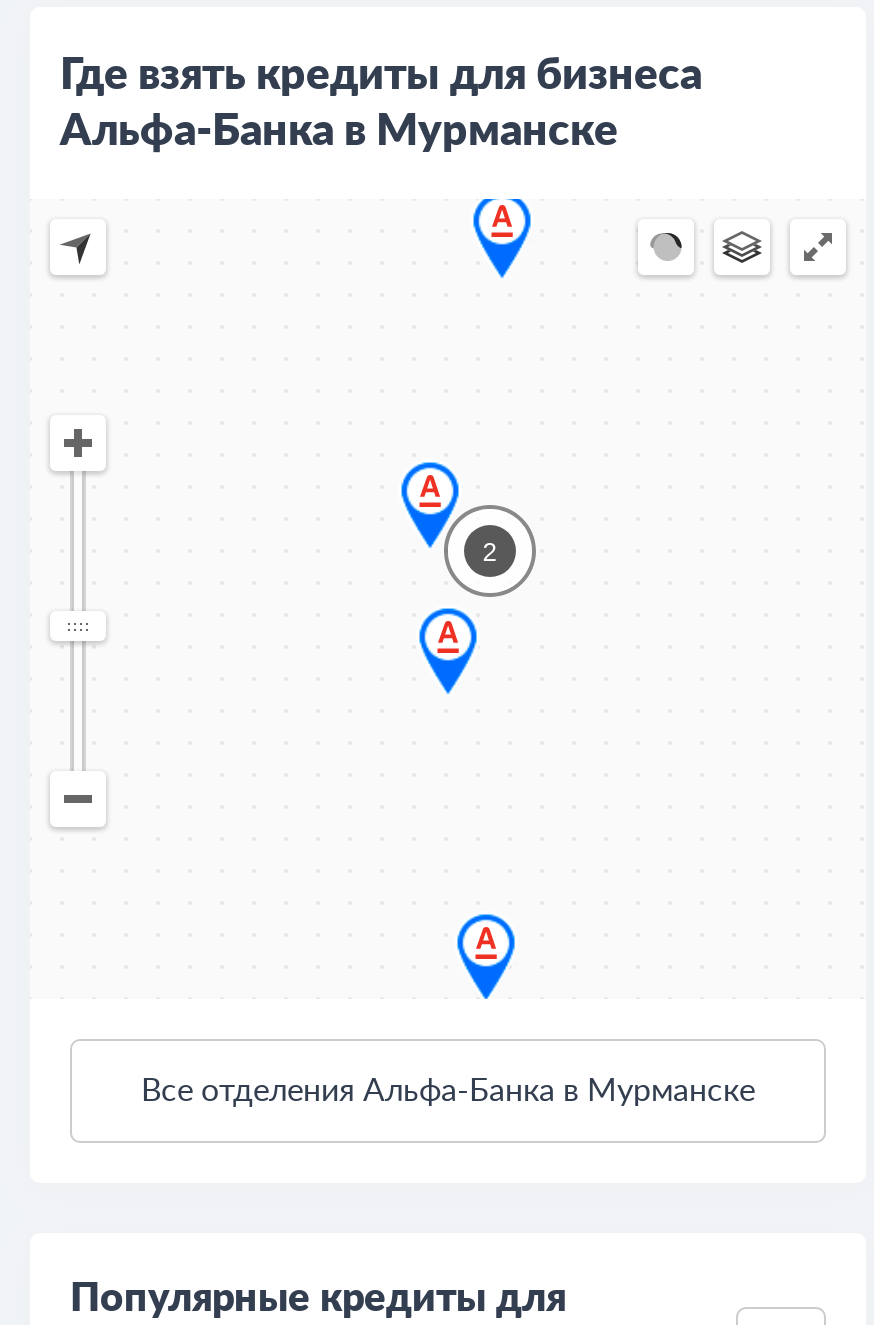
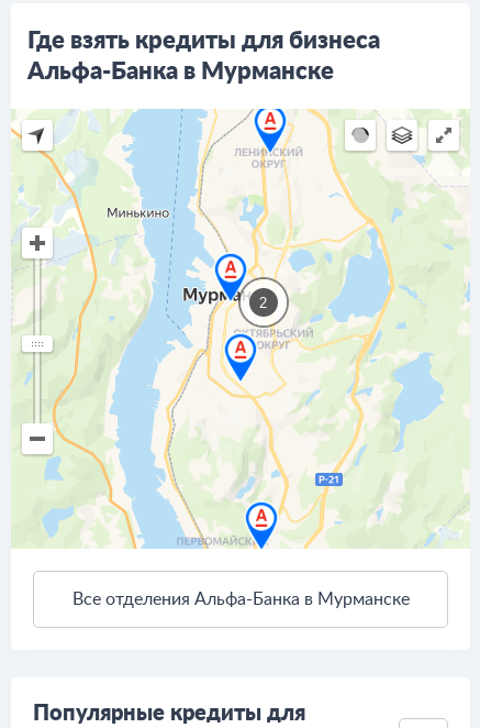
+ [image]
